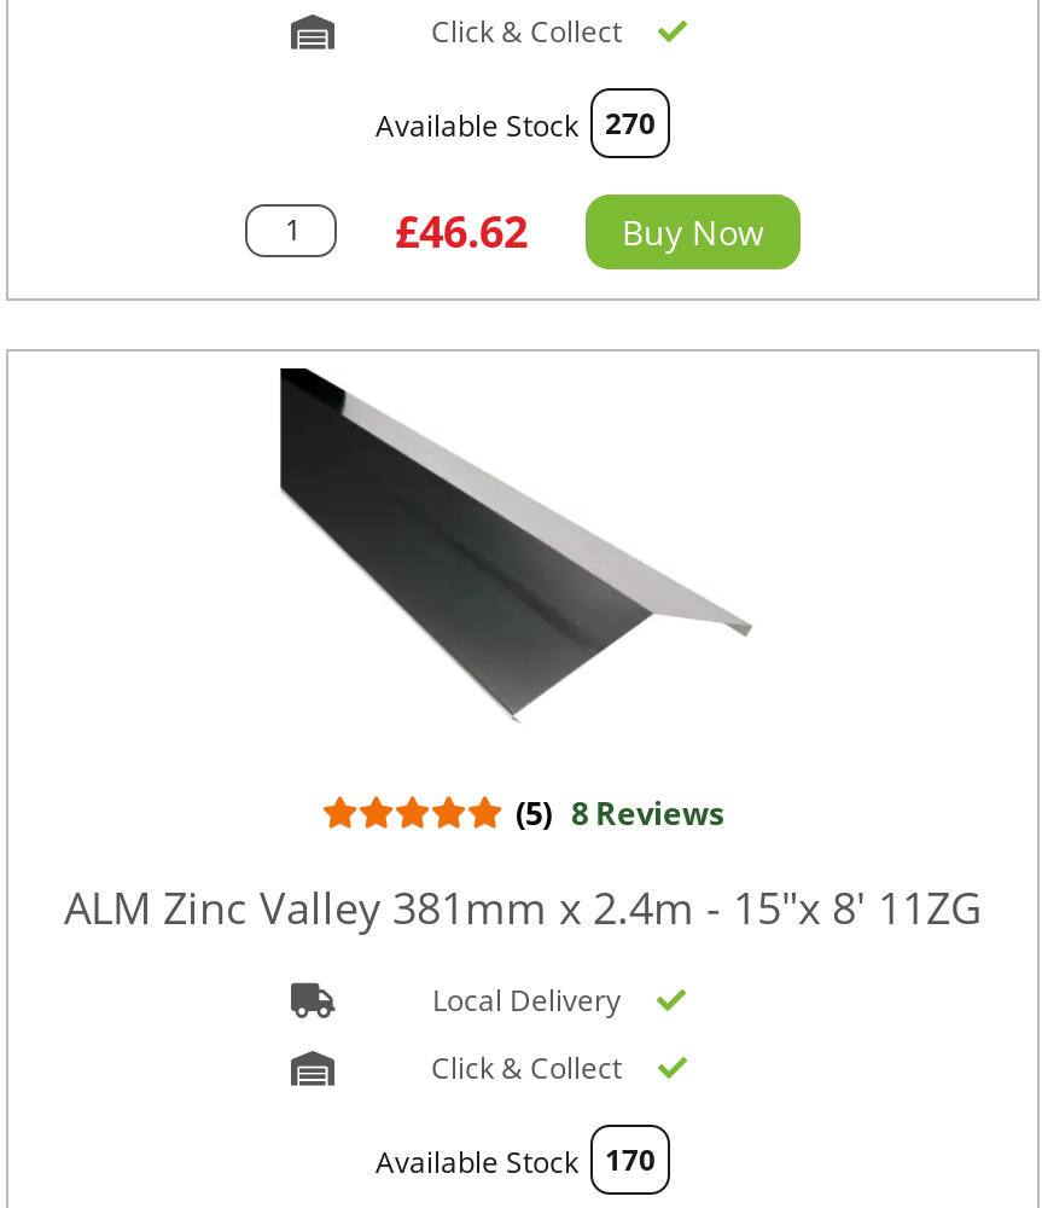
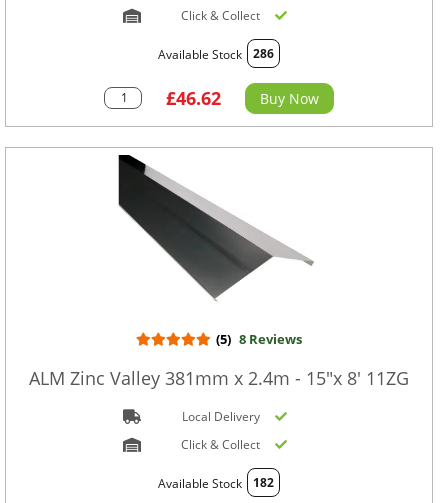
- Available Stock 270
+ Available Stock 286

- Available Stock 170
+ Available Stock 182
